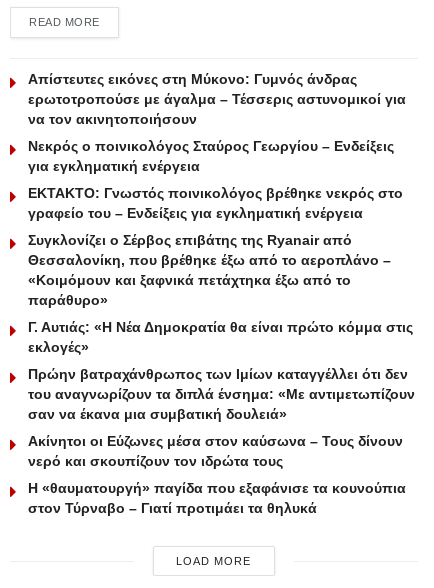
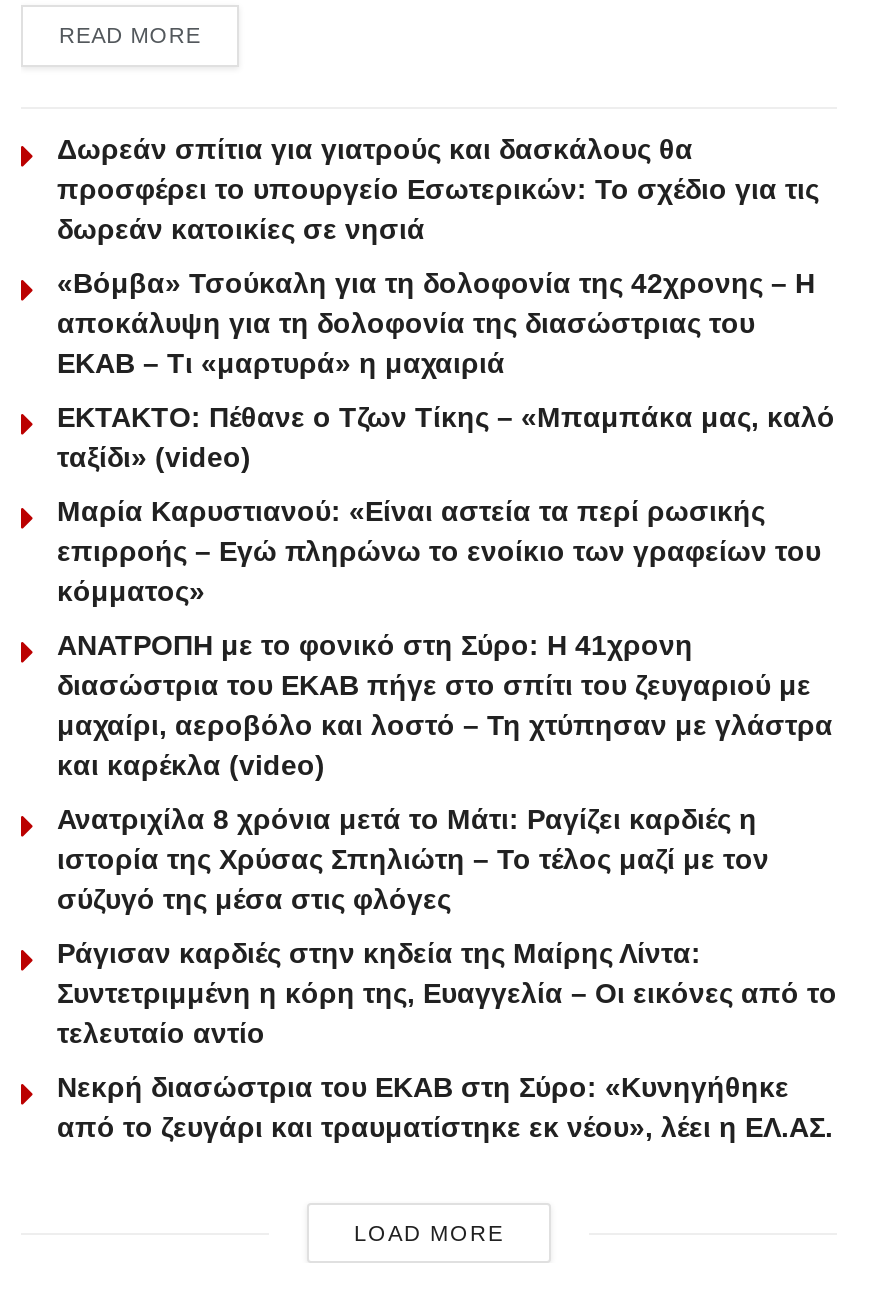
- Απίστευτες εικόνες στη Μύκονο: Γυμνός άνδρας
- ερωτοτροπούσε με άγαλμα – Τέσσερις αστυνομικοί για
- να τον ακινητοποιήσουν
+ Δωρεάν σπίτια για γιατρούς και δασκάλους θα
+ προσφέρει το υπουργείο Εσωτερικών: Το σχέδιο για τις
+ δωρεάν κατοικίες σε νησιά

- Νεκρός ο ποινικολόγος Σταύρος Γεωργίου – Ενδείξεις
- για εγκληματική ενέργεια
+ «Βόμβα» Τσούκαλη για τη δολοφονία της 42χρονης – Η
+ αποκάλυψη για τη δολοφονία της διασώστριας του
+ ΕΚΑΒ – Τι «μαρτυρά» η μαχαιριά

- ΕΚΤΑΚΤΟ: Γνωστός ποινικολόγος βρέθηκε νεκρός στο
- γραφείο του – Ενδείξεις για εγκληματική ενέργεια
+ ΕΚΤΑΚΤΟ: Πέθανε ο Τζων Τίκης – «Μπαμπάκα μας, καλό
+ ταξίδι» (video)

- Συγκλονίζει ο Σέρβος επιβάτης της Ryanair από
- Θεσσαλονίκη, που βρέθηκε έξω από το αεροπλάνο –
- «Κοιμόμουν και ξαφνικά πετάχτηκα έξω από το
- παράθυρο»
+ Μαρία Καρυστιανού: «Είναι αστεία τα περί ρωσικής
+ επιρροής – Εγώ πληρώνω το ενοίκιο των γραφείων του
+ κόμματος»

- Γ. Αυτιάς: «Η Νέα Δημοκρατία θα είναι πρώτο κόμμα στις
- εκλογές»
+ ΑΝΑΤΡΟΠΗ με το φονικό στη Σύρο: Η 41χρονη
+ διασώστρια του ΕΚΑΒ πήγε στο σπίτι του ζευγαριού με
+ μαχαίρι, αεροβόλο και λοστό – Τη χτύπησαν με γλάστρα
+ και καρέκλα (video)

- Πρώην βατραχάνθρωπος των Ιμίων καταγγέλλει ότι δεν
- του αναγνωρίζουν τα διπλά ένσημα: «Με αντιμετωπίζουν
- σαν να έκανα μια συμβατική δουλειά»
+ Ανατριχίλα 8 χρόνια μετά το Μάτι: Ραγίζει καρδιές η
+ ιστορία της Χρύσας Σπηλιώτη – Το τέλος μαζί με τον
+ σύζυγό της μέσα στις φλόγες

- Ακίνητοι οι Εύζωνες μέσα στον καύσωνα – Τους δίνουν
- νερό και σκουπίζουν τον ιδρώτα τους
+ Ράγισαν καρδιές στην κηδεία της Μαίρης Λίντα:
+ Συντετριμμένη η κόρη της, Ευαγγελία – Οι εικόνες από το
+ τελευταίο αντίο

- Η «θαυματουργή» παγίδα που εξαφάνισε τα κουνούπια
- στον Τύρναβο – Γιατί προτιμάει τα θηλυκά
+ Νεκρή διασώστρια του ΕΚΑΒ στη Σύρο: «Κυνηγήθηκε
+ από το ζευγάρι και τραυματίστηκε εκ νέου», λέει η ΕΛ.ΑΣ.
